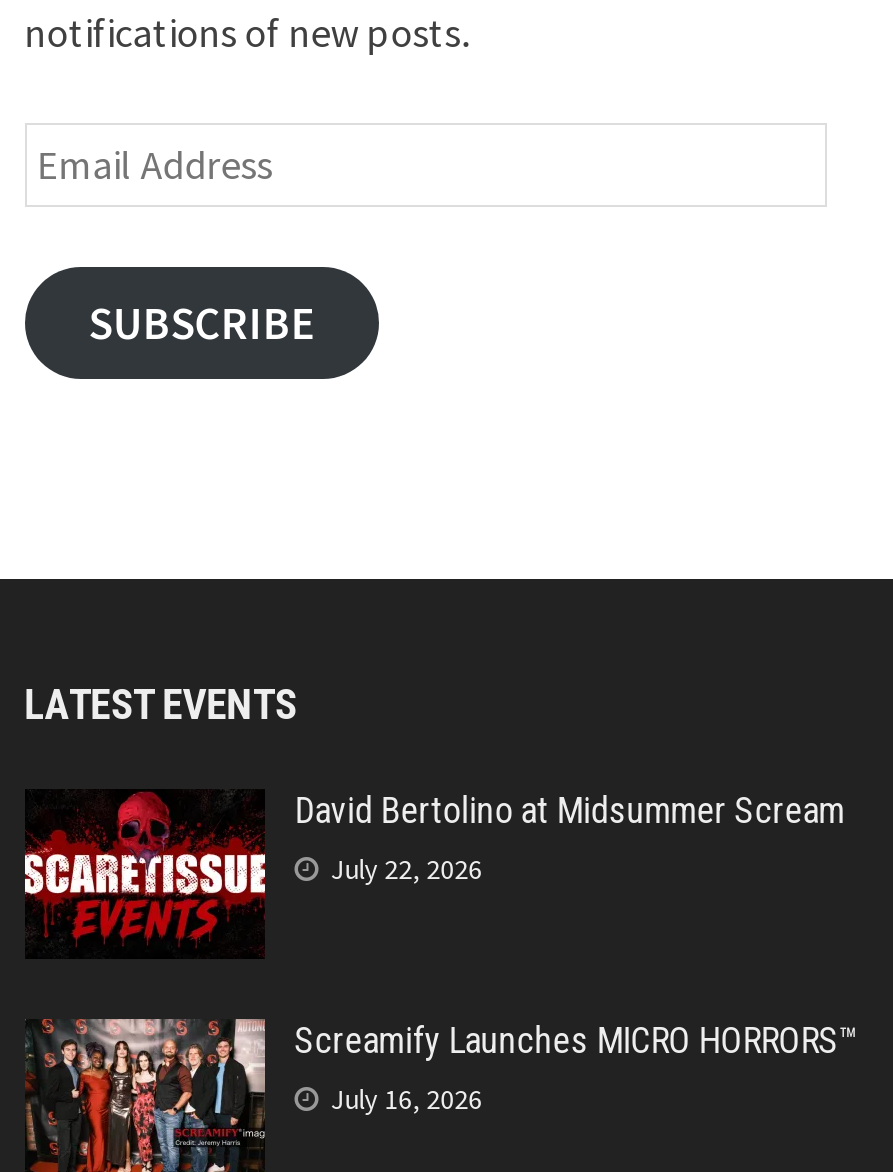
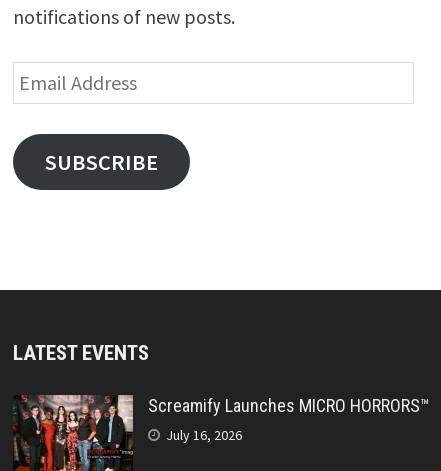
- [image]
- David Bertolino at Midsummer Scream
- July 22, 2026
